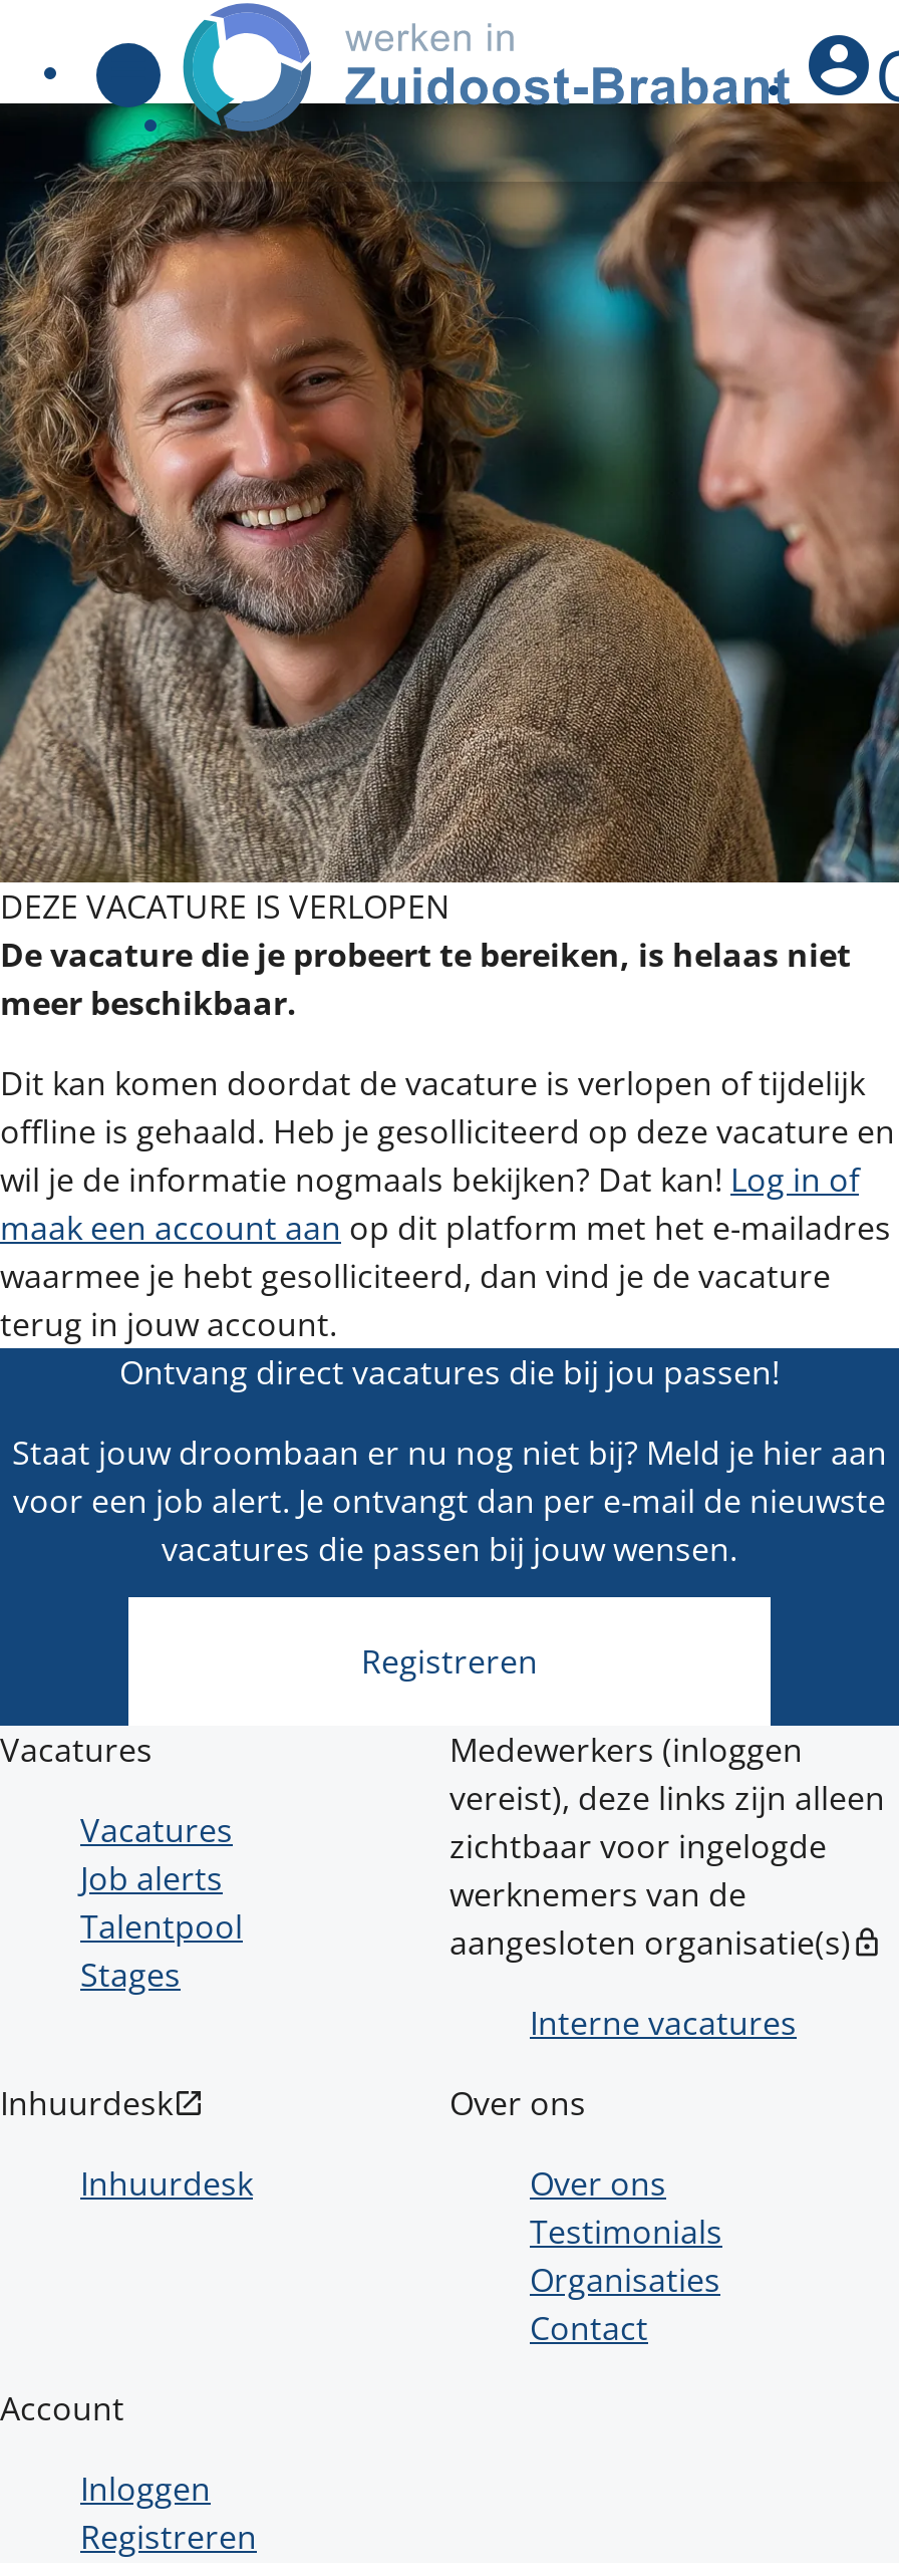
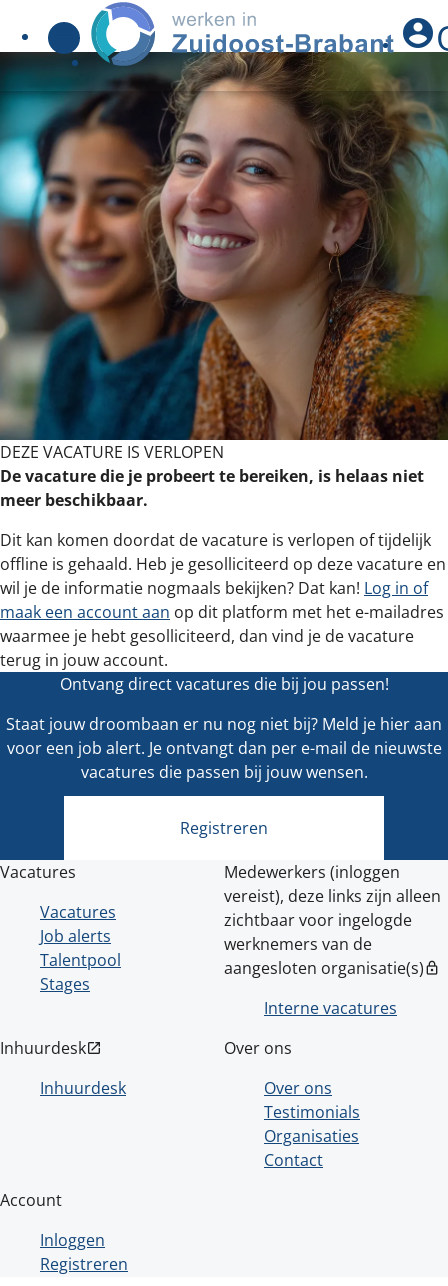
- [image]
+ [image]
